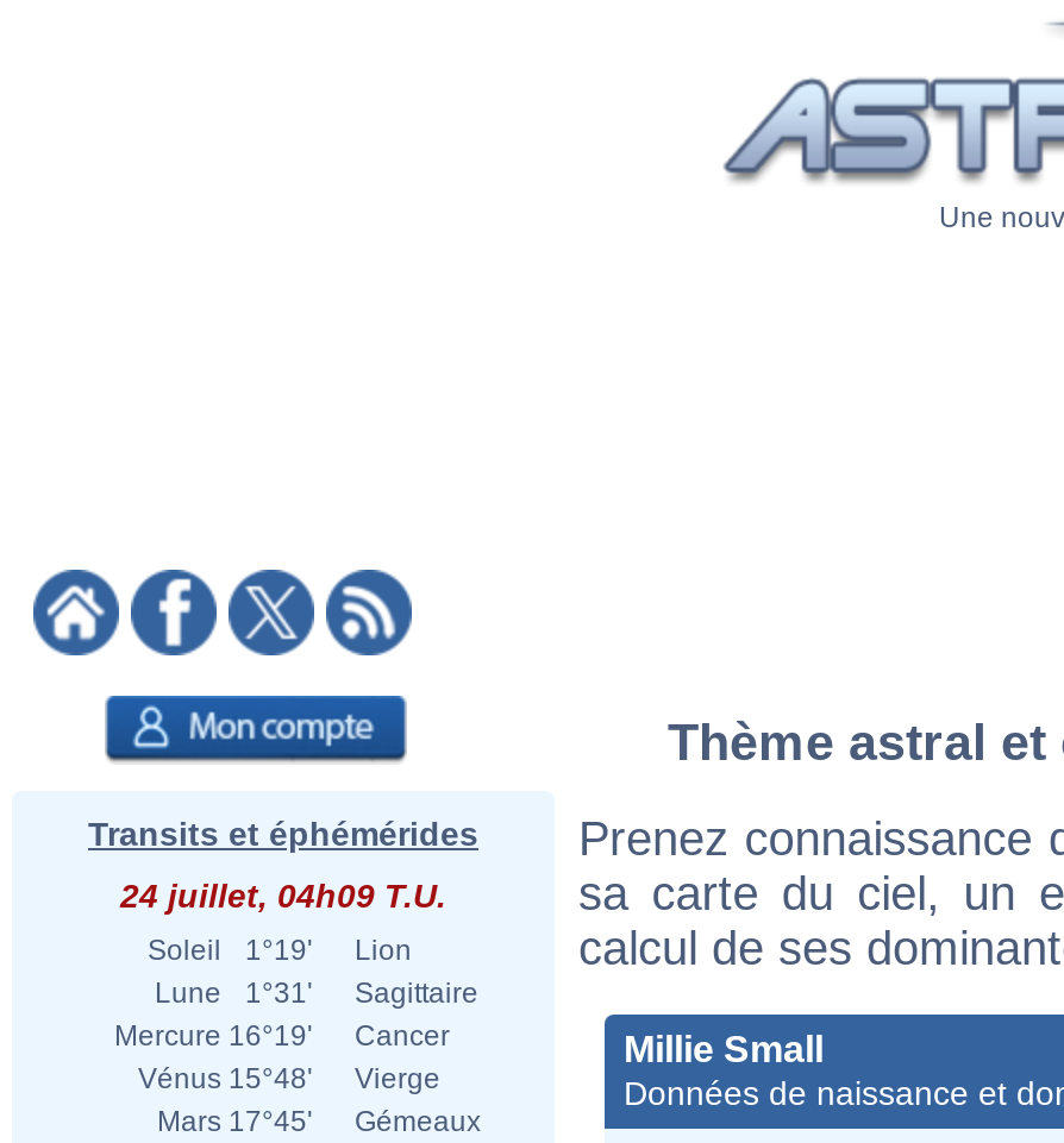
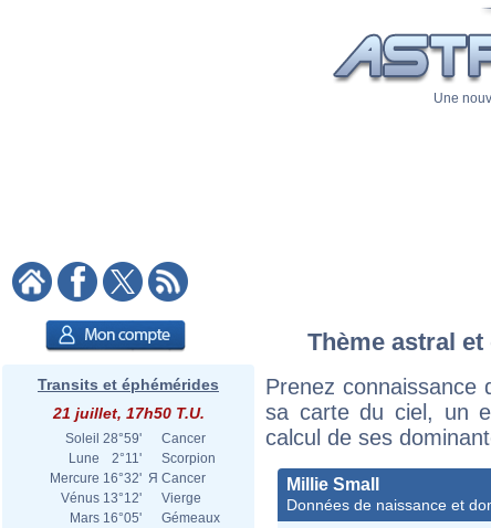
- 24 juillet, 04h09 T.U.
+ 21 juillet, 17h50 T.U.

- Soleil 1°19'
- Lion
- Lune 1°31'
- Sagittaire
- Mercure 16°19'
+ Soleil 28°59'

moved up: Cancer

- Vénus 15°48'
+ Lune 2°11'
+ Scorpion
+ Mercure 16°32' Я Cancer
+ Vénus 13°12'

- Mars 17°45' Gémeaux
+ Mars 16°05' Gémeaux
